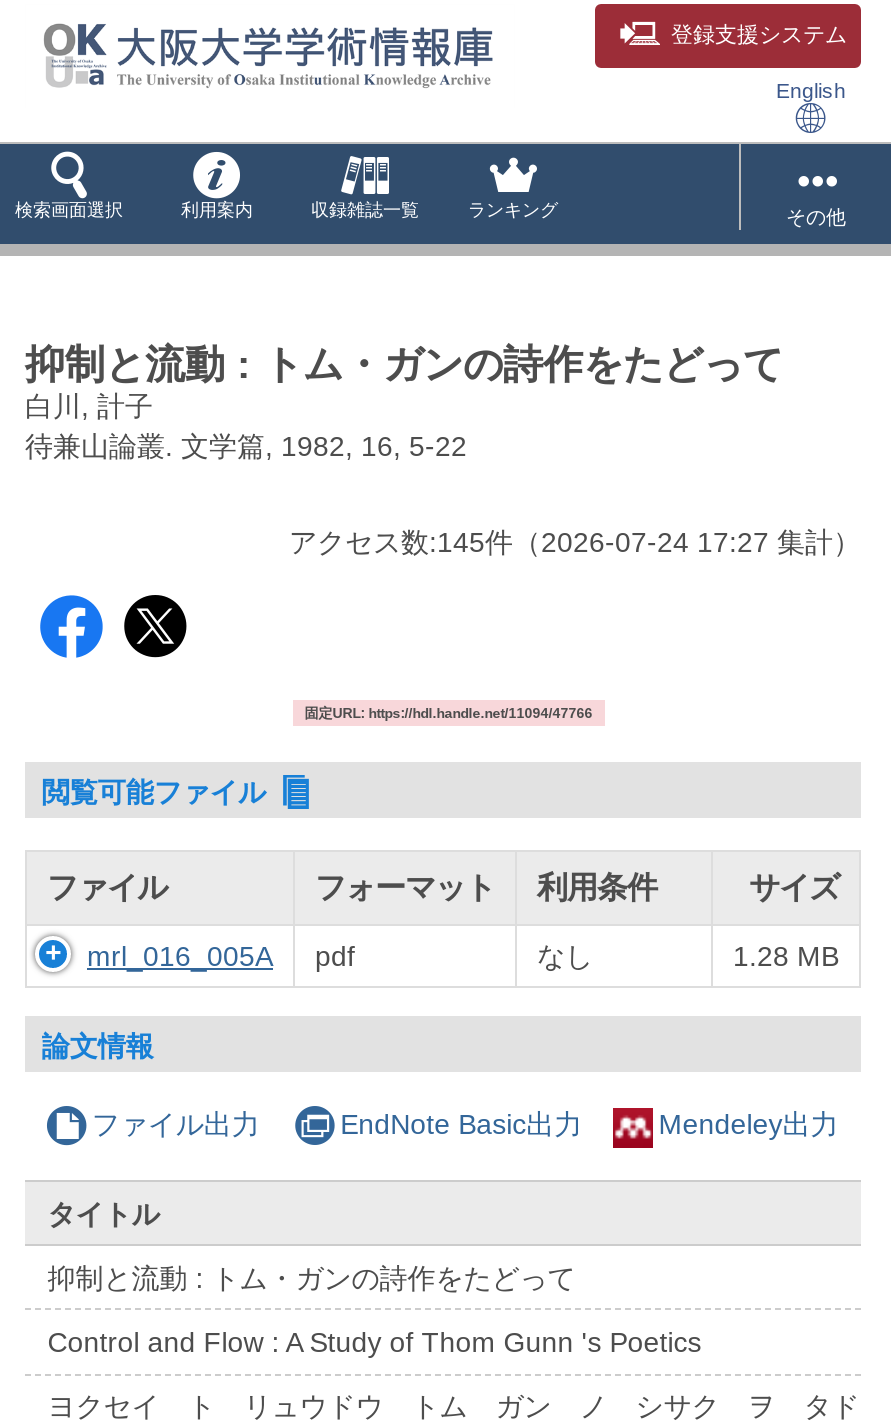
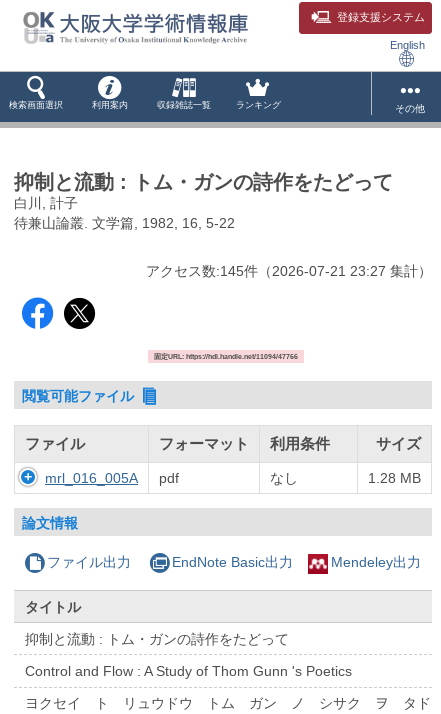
- アクセス数:145件（2026-07-24 17:27 集計）
+ アクセス数:145件（2026-07-21 23:27 集計）
